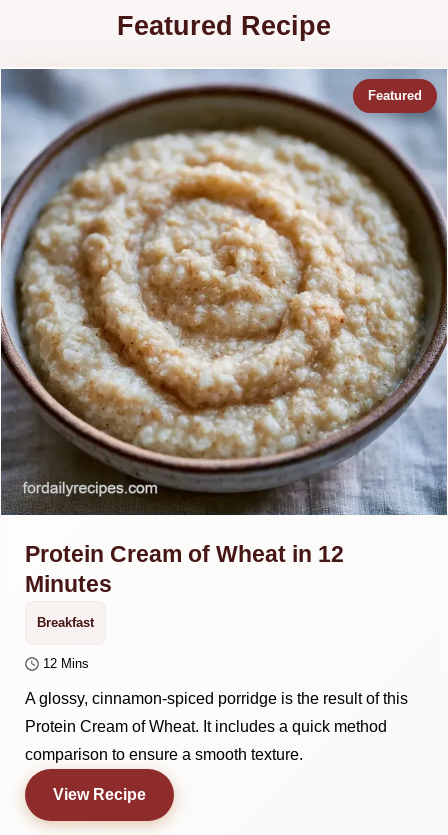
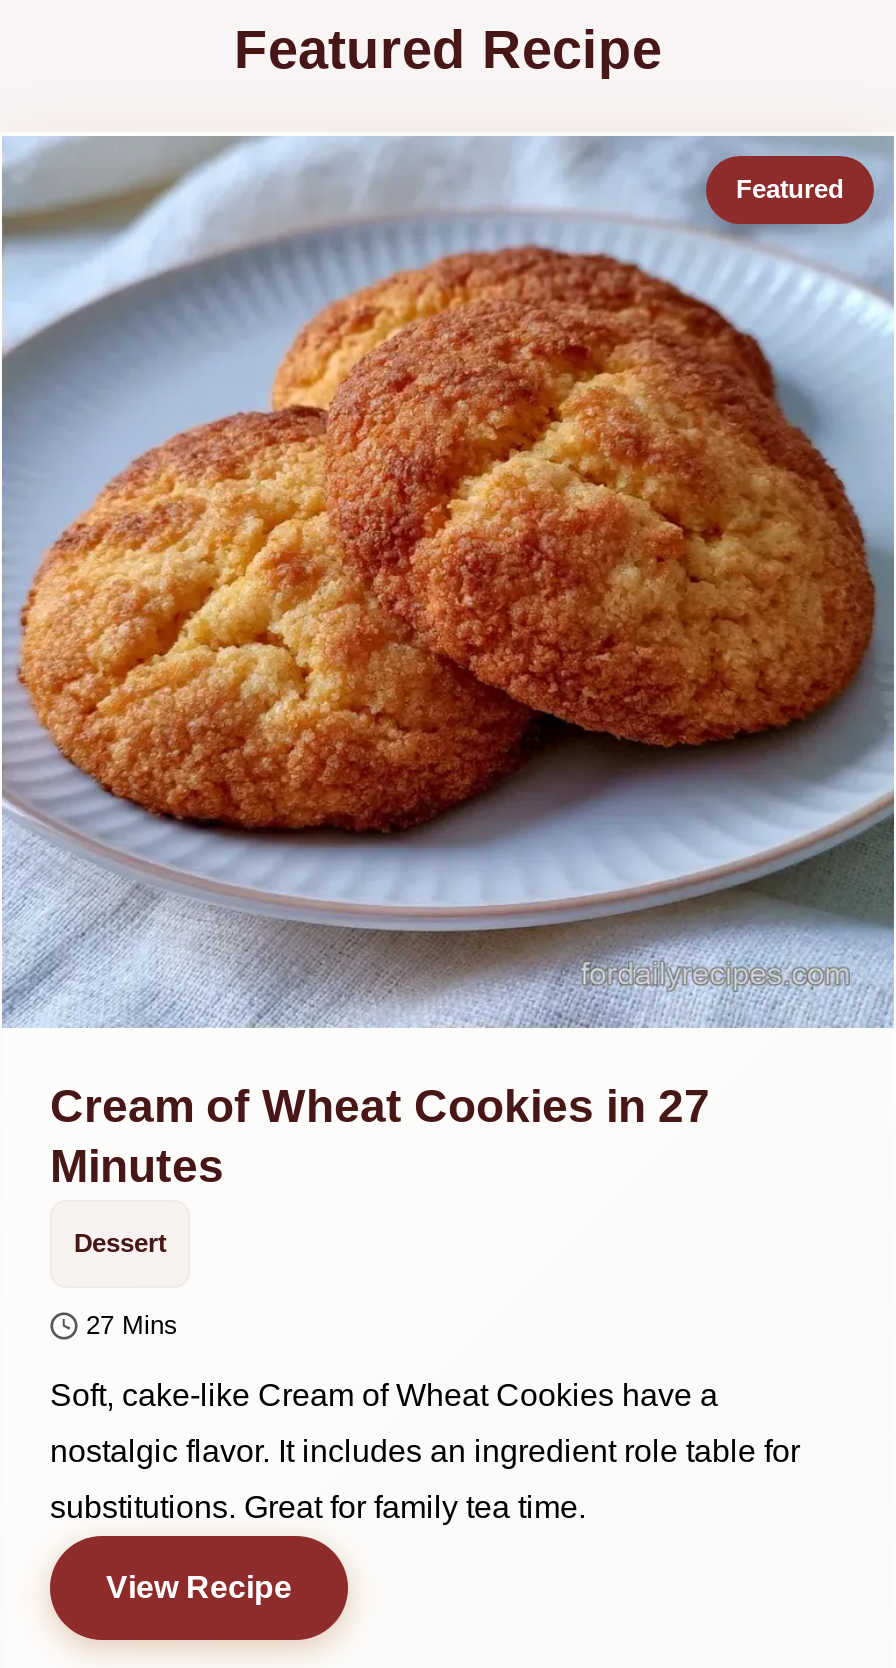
- [image]
- Protein Cream of Wheat in 12
+ [image]
+ Cream of Wheat Cookies in 27

- Breakfast
+ Dessert

- 12 Mins
+ 27 Mins

- A glossy, cinnamon-spiced porridge is the result of this
+ Soft, cake-like Cream of Wheat Cookies have a

- Protein Cream of Wheat. It includes a quick method
+ nostalgic flavor. It includes an ingredient role table for

- comparison to ensure a smooth texture.
+ substitutions. Great for family tea time.
